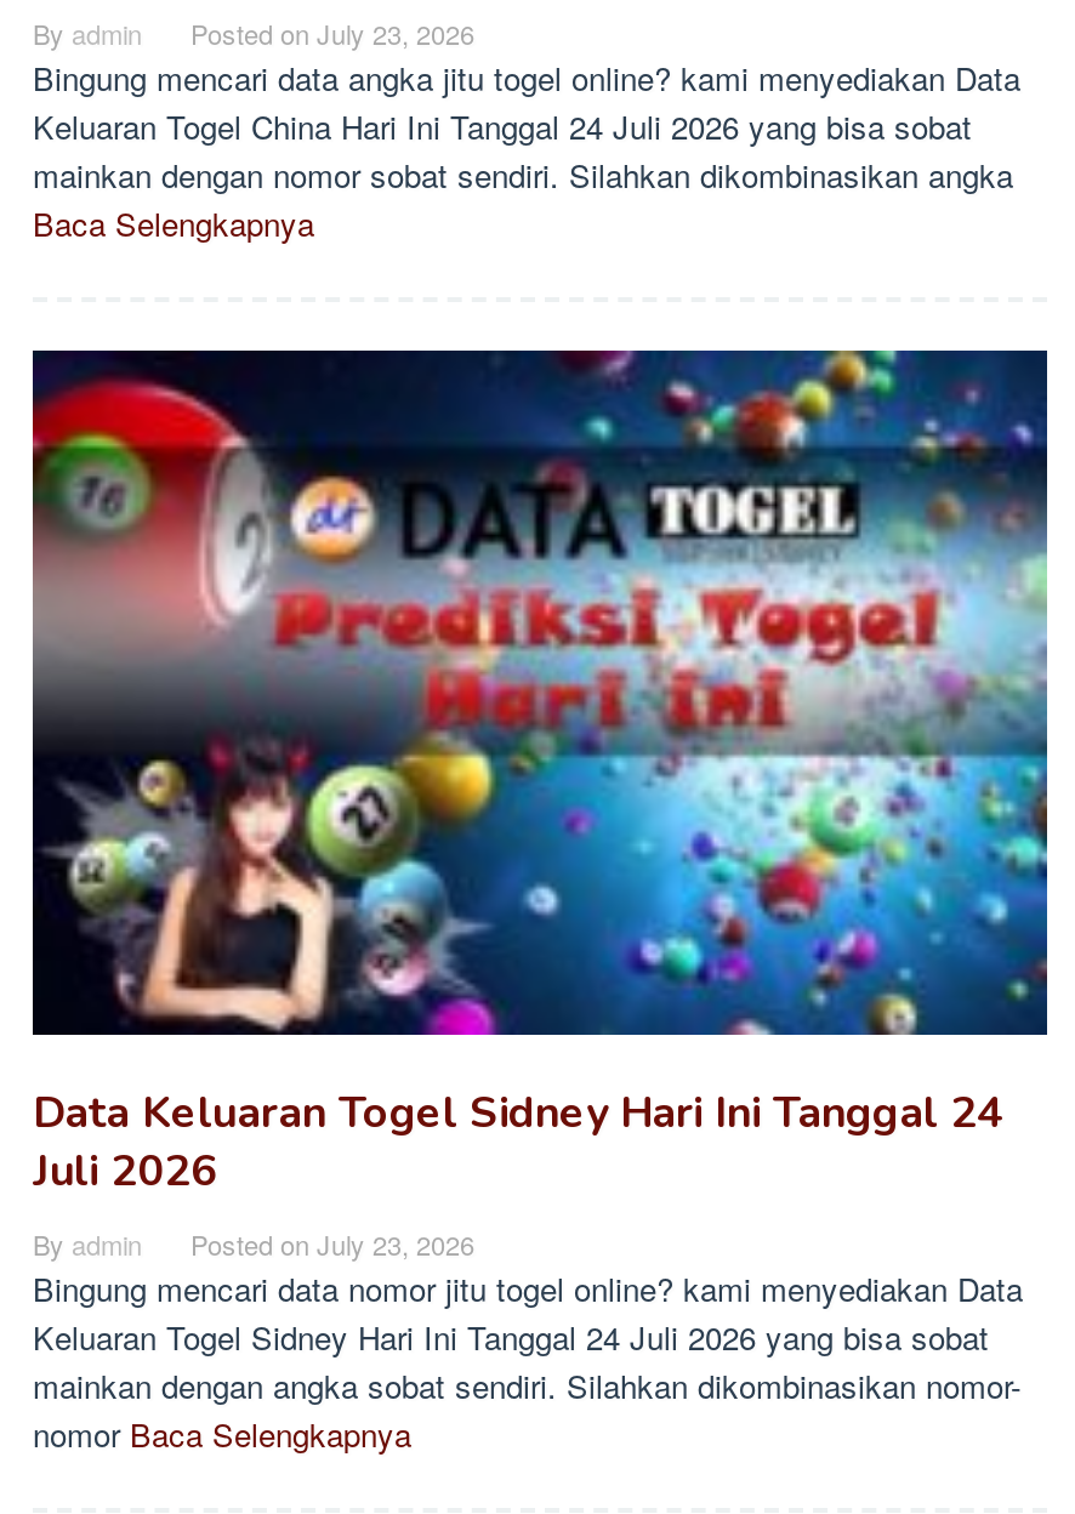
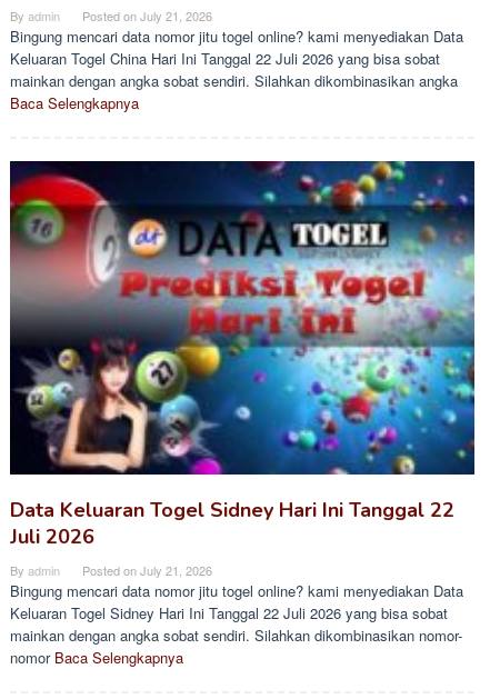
- Posted on July 23, 2026
+ Posted on July 21, 2026

- Bingung mencari data angka jitu togel online? kami menyediakan Data
+ Bingung mencari data nomor jitu togel online? kami menyediakan Data

- Keluaran Togel China Hari Ini Tanggal 24 Juli 2026 yang bisa sobat
+ Keluaran Togel China Hari Ini Tanggal 22 Juli 2026 yang bisa sobat

- mainkan dengan nomor sobat sendiri. Silahkan dikombinasikan angka
+ mainkan dengan angka sobat sendiri. Silahkan dikombinasikan angka

- Data Keluaran Togel Sidney Hari Ini Tanggal 24
+ Data Keluaran Togel Sidney Hari Ini Tanggal 22

- Posted on July 23, 2026
+ Posted on July 21, 2026

- Keluaran Togel Sidney Hari Ini Tanggal 24 Juli 2026 yang bisa sobat
+ Keluaran Togel Sidney Hari Ini Tanggal 22 Juli 2026 yang bisa sobat
